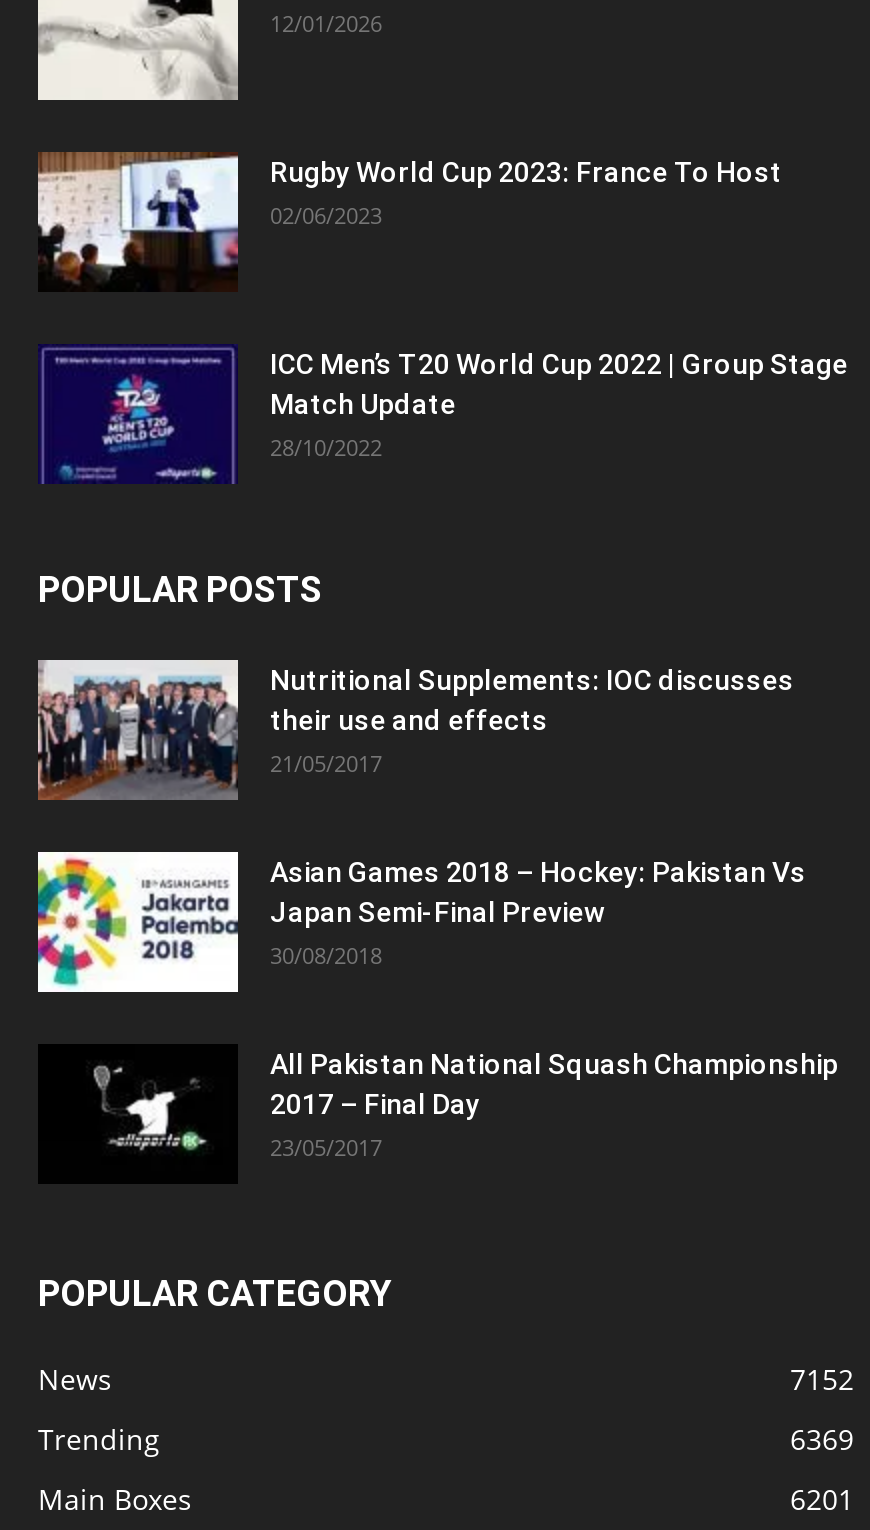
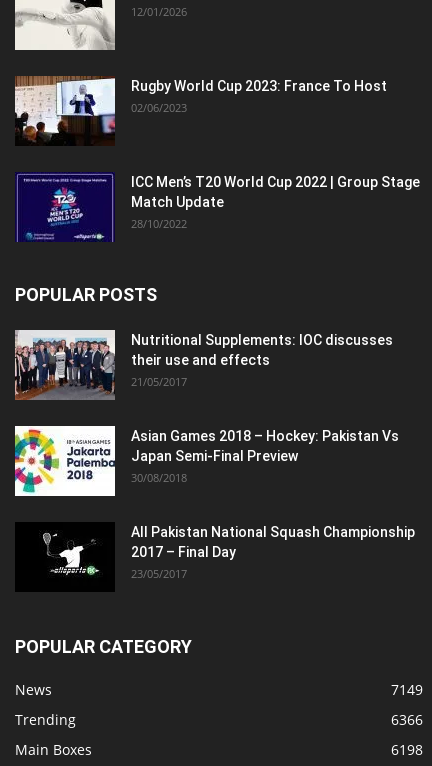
- 7152
+ 7149

- 6369
+ 6366

- 6201
+ 6198
